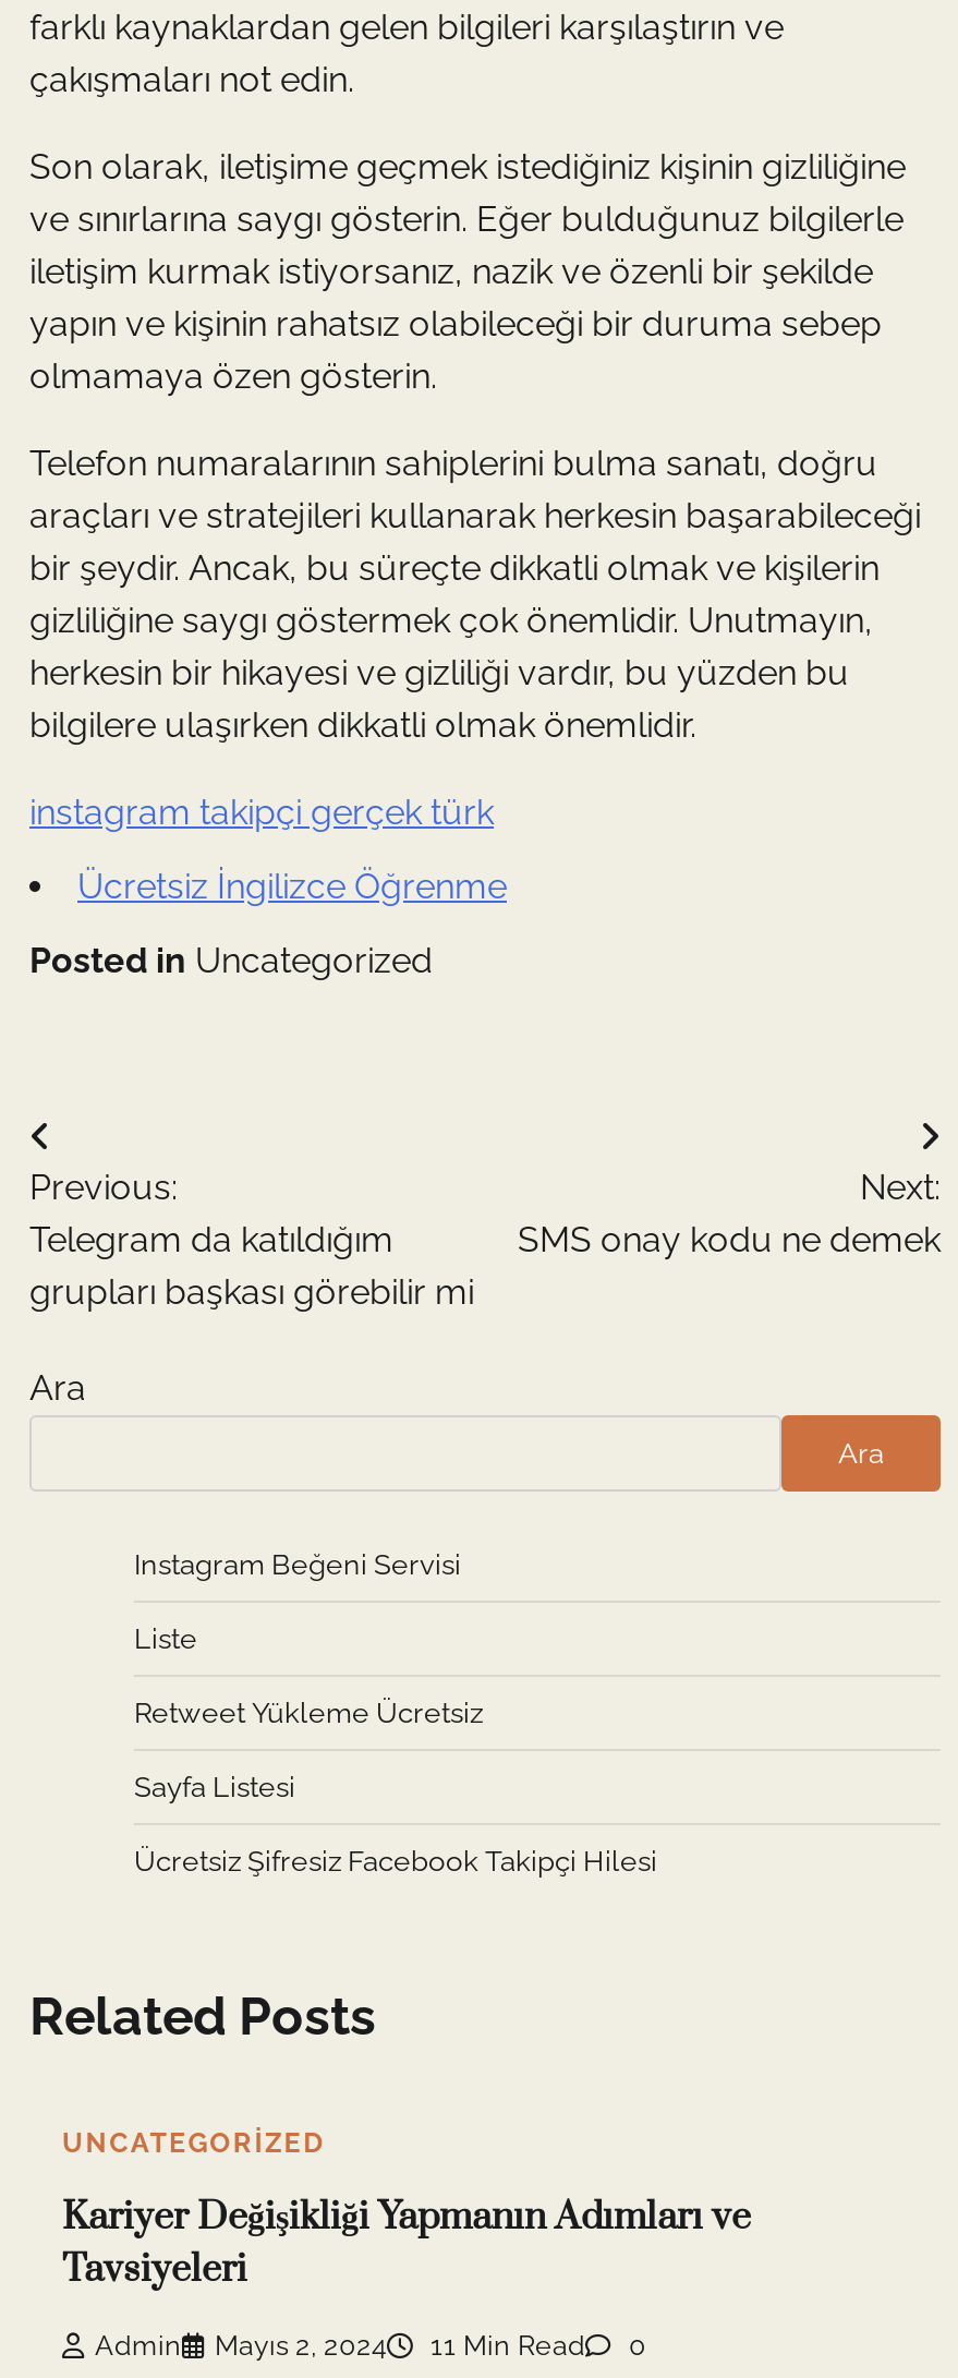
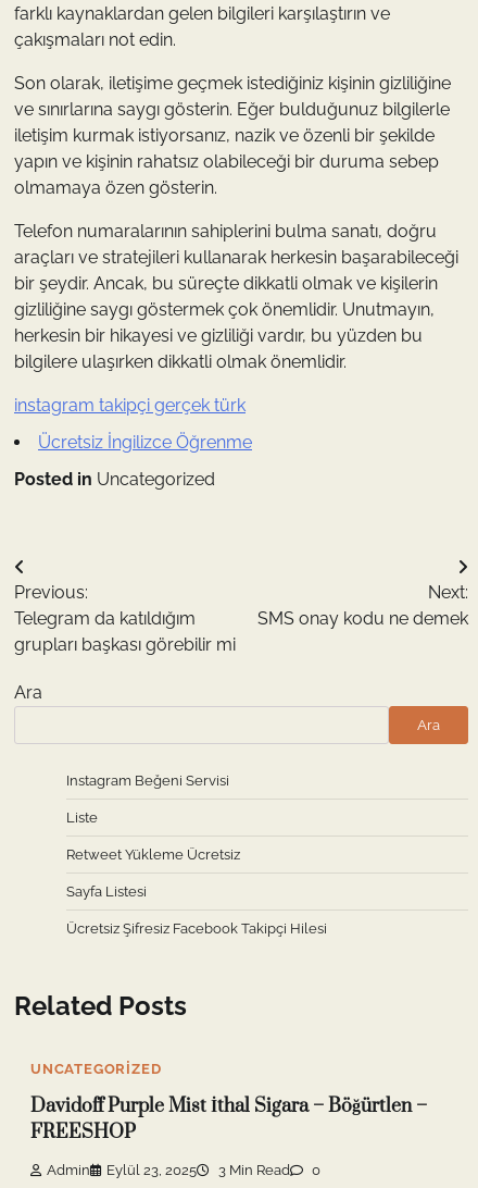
- Kariyer Değişikliği Yapmanın Adımları ve
- Tavsiyeleri
+ Davidoff Purple Mist İthal Sigara – Böğürtlen –
+ FREESHOP

- Mayıs 2, 2024
- 11 Min Read
+ Eylül 23, 2025
+ 3 Min Read
